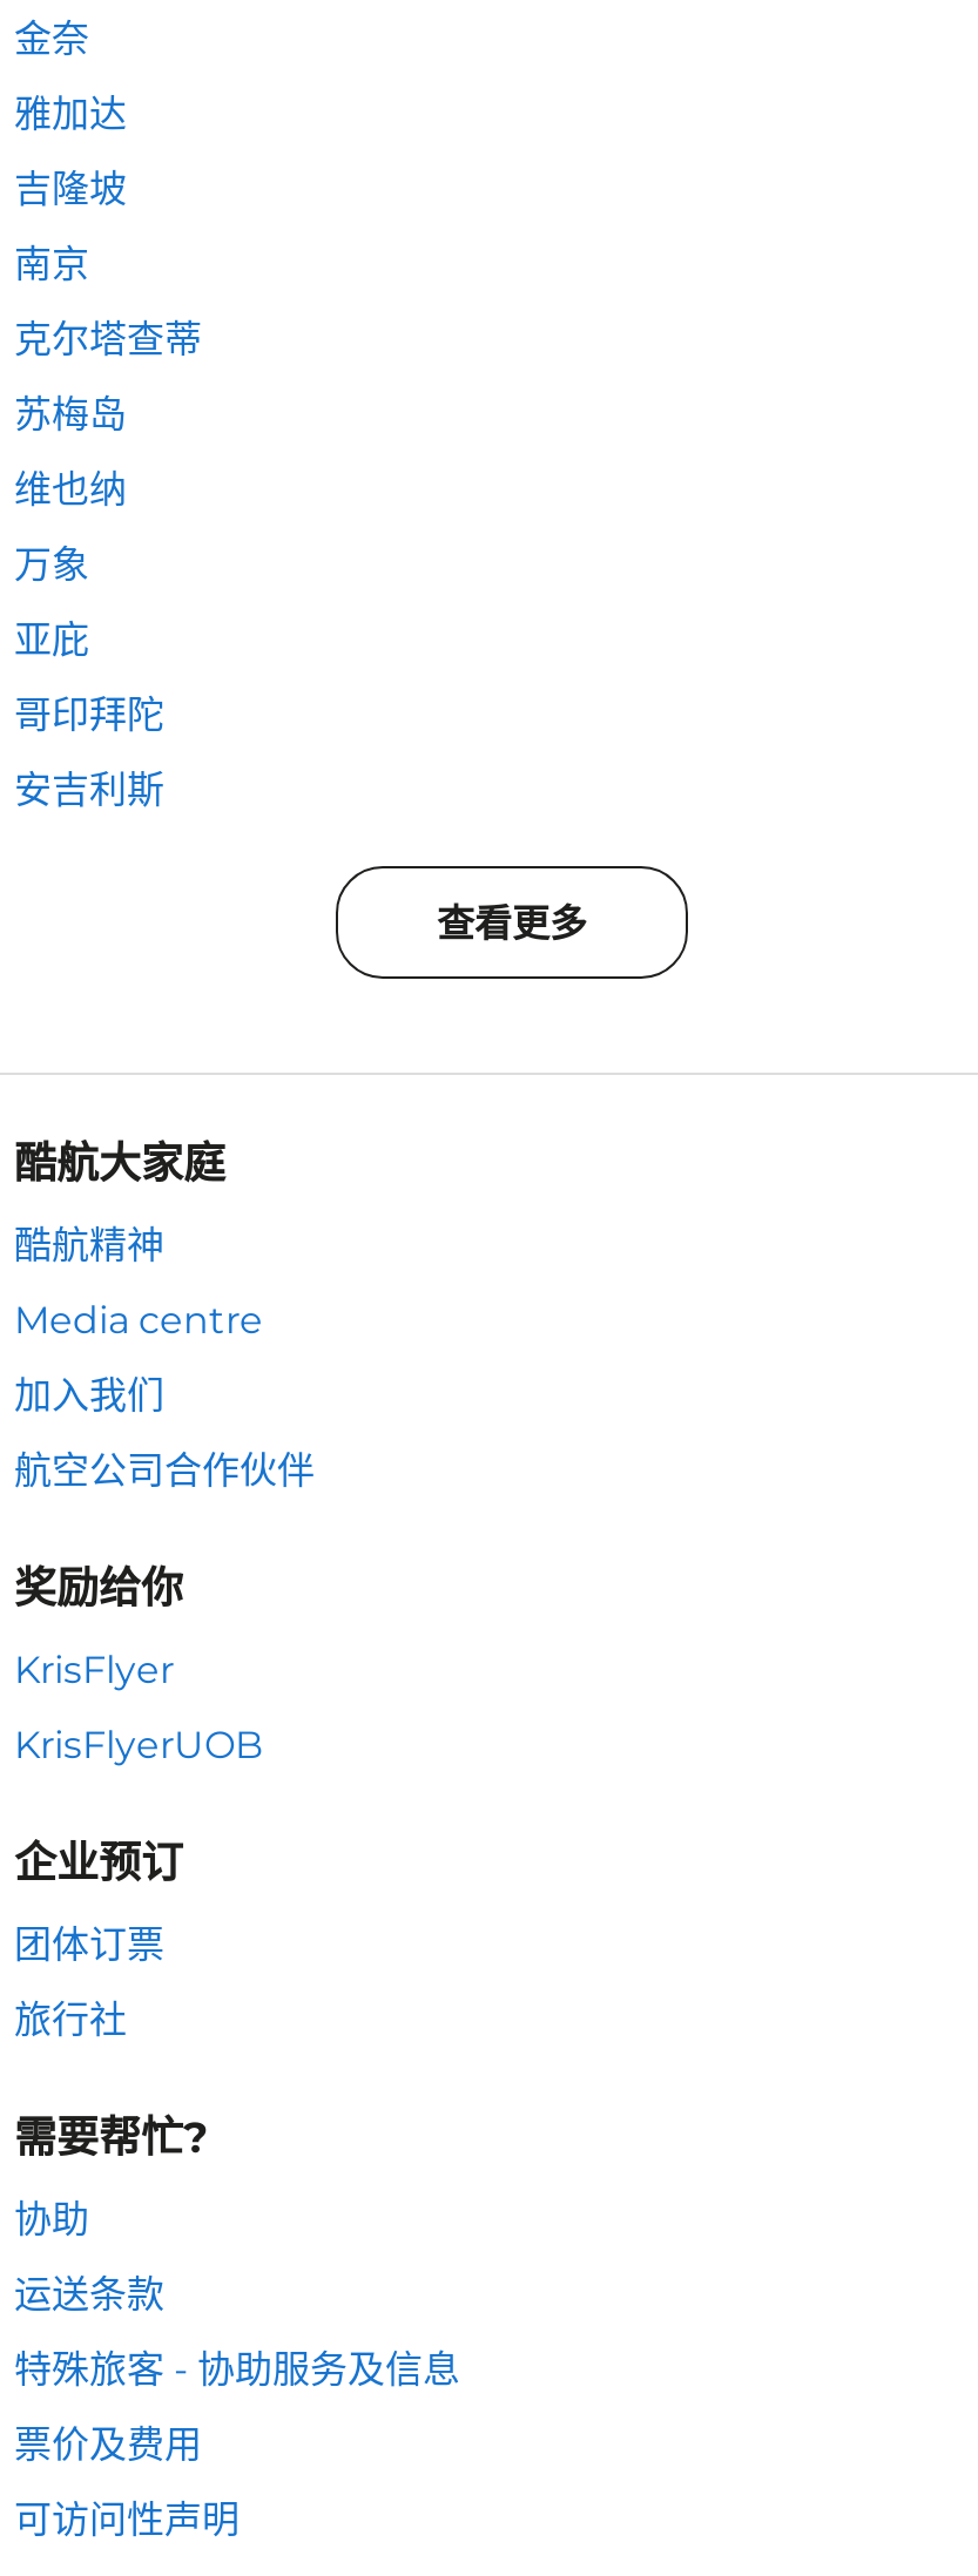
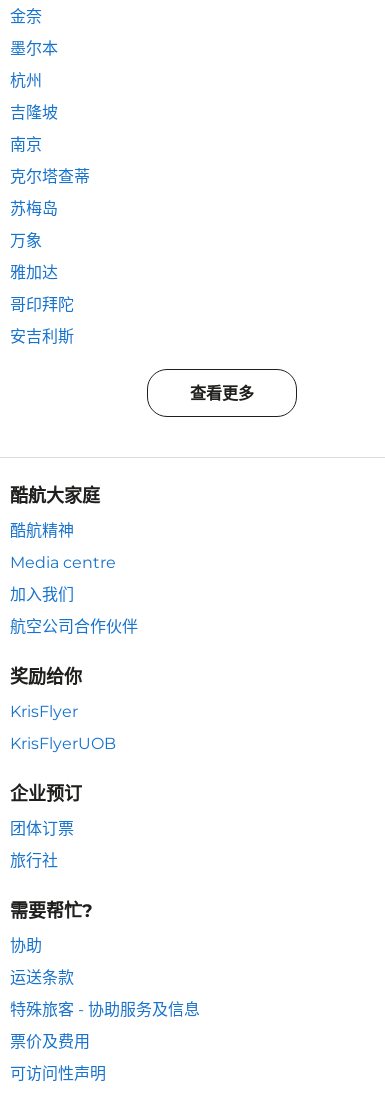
+ 墨尔本
+ 杭州

moved down: 雅加达

moved down: 吉隆坡 | 南京 | 克尔塔查蒂 | 苏梅岛

- 维也纳

- 亚庇
